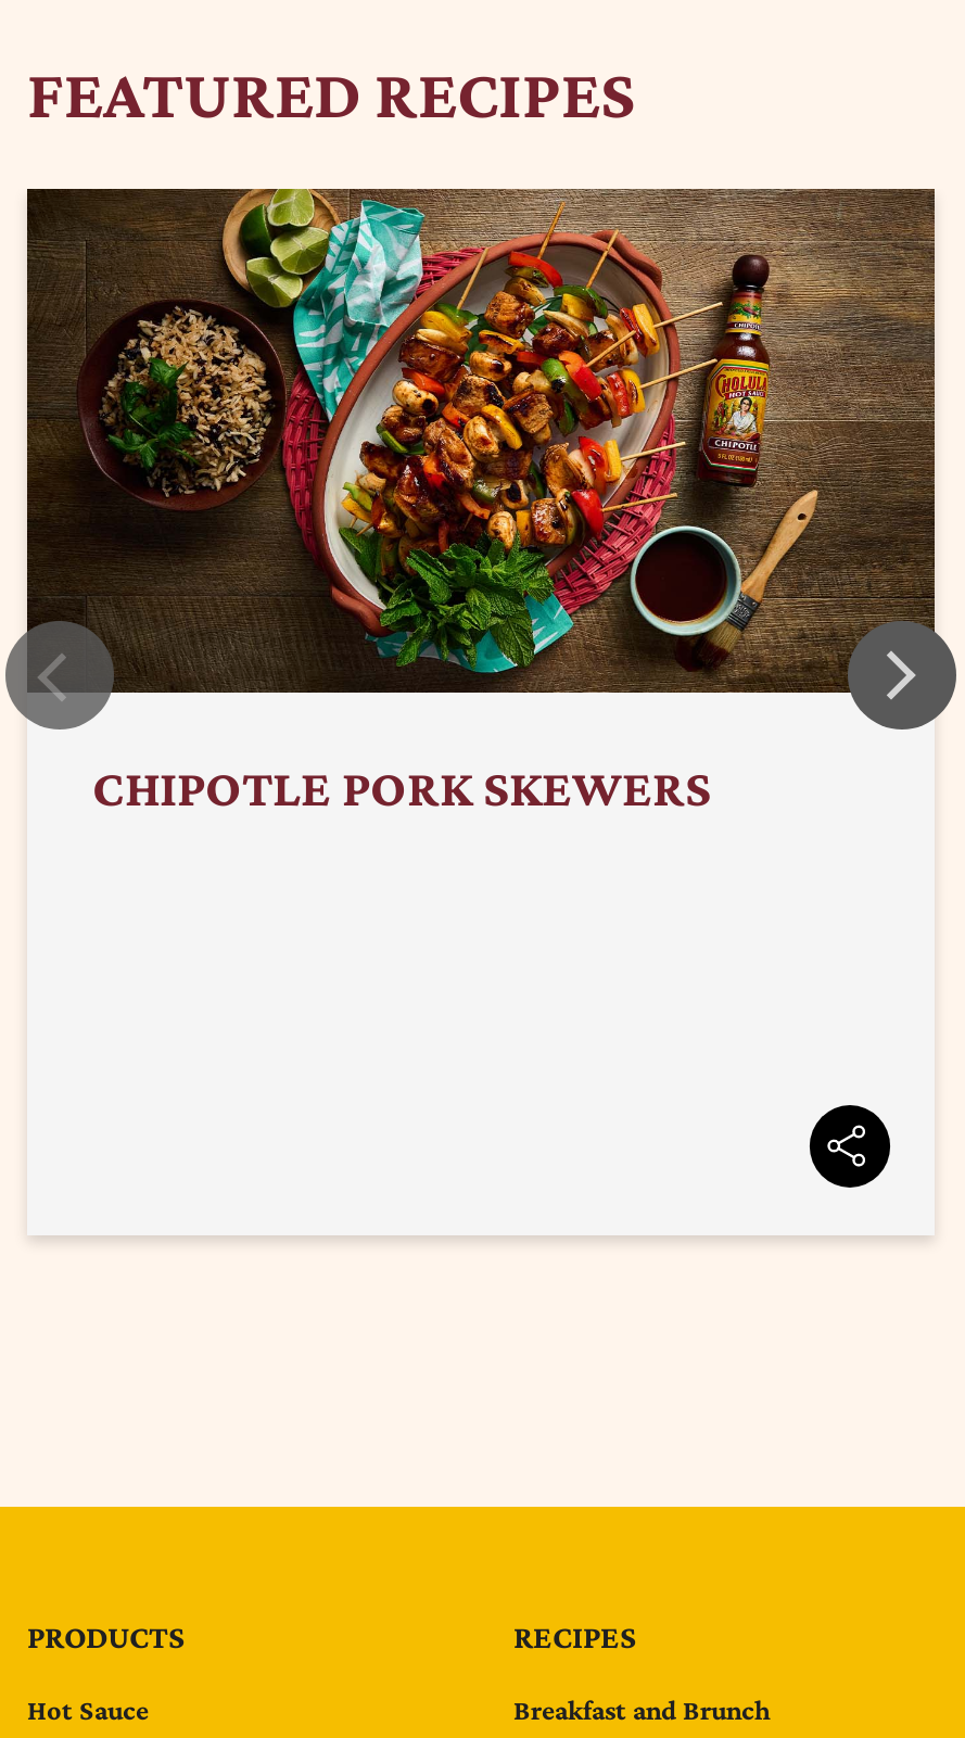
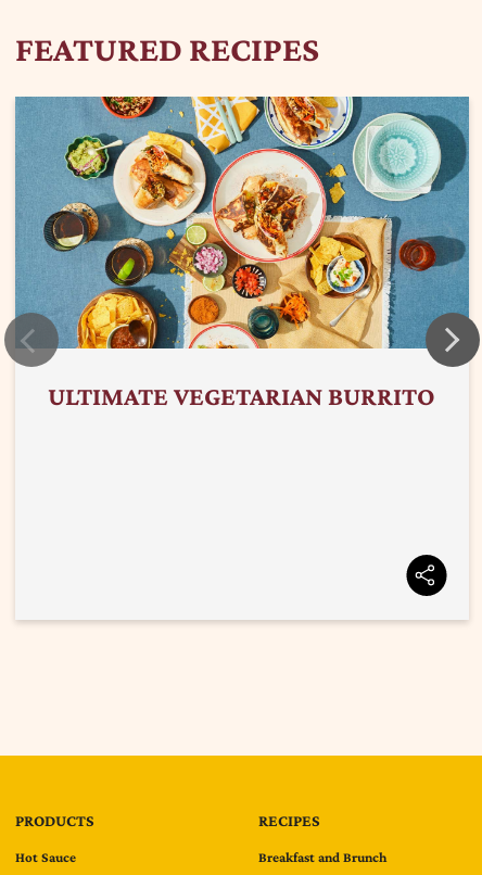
- [image]
- CHIPOTLE PORK SKEWERS
+ [image]
+ ULTIMATE VEGETARIAN BURRITO
